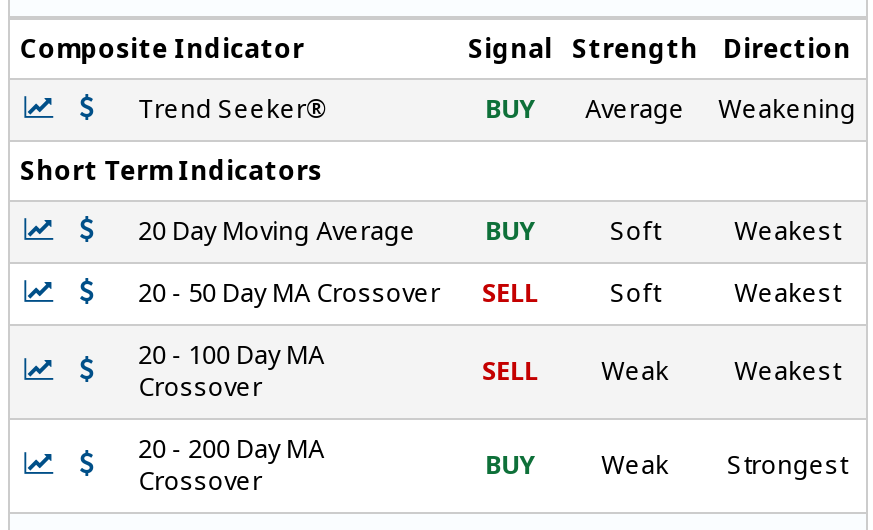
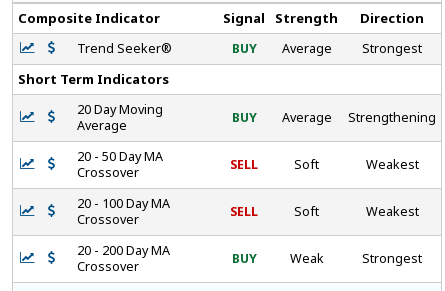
- Weakening
+ Strongest

- Soft
- Weakest
+ Average
+ Strengthening

- Weak
+ Soft
